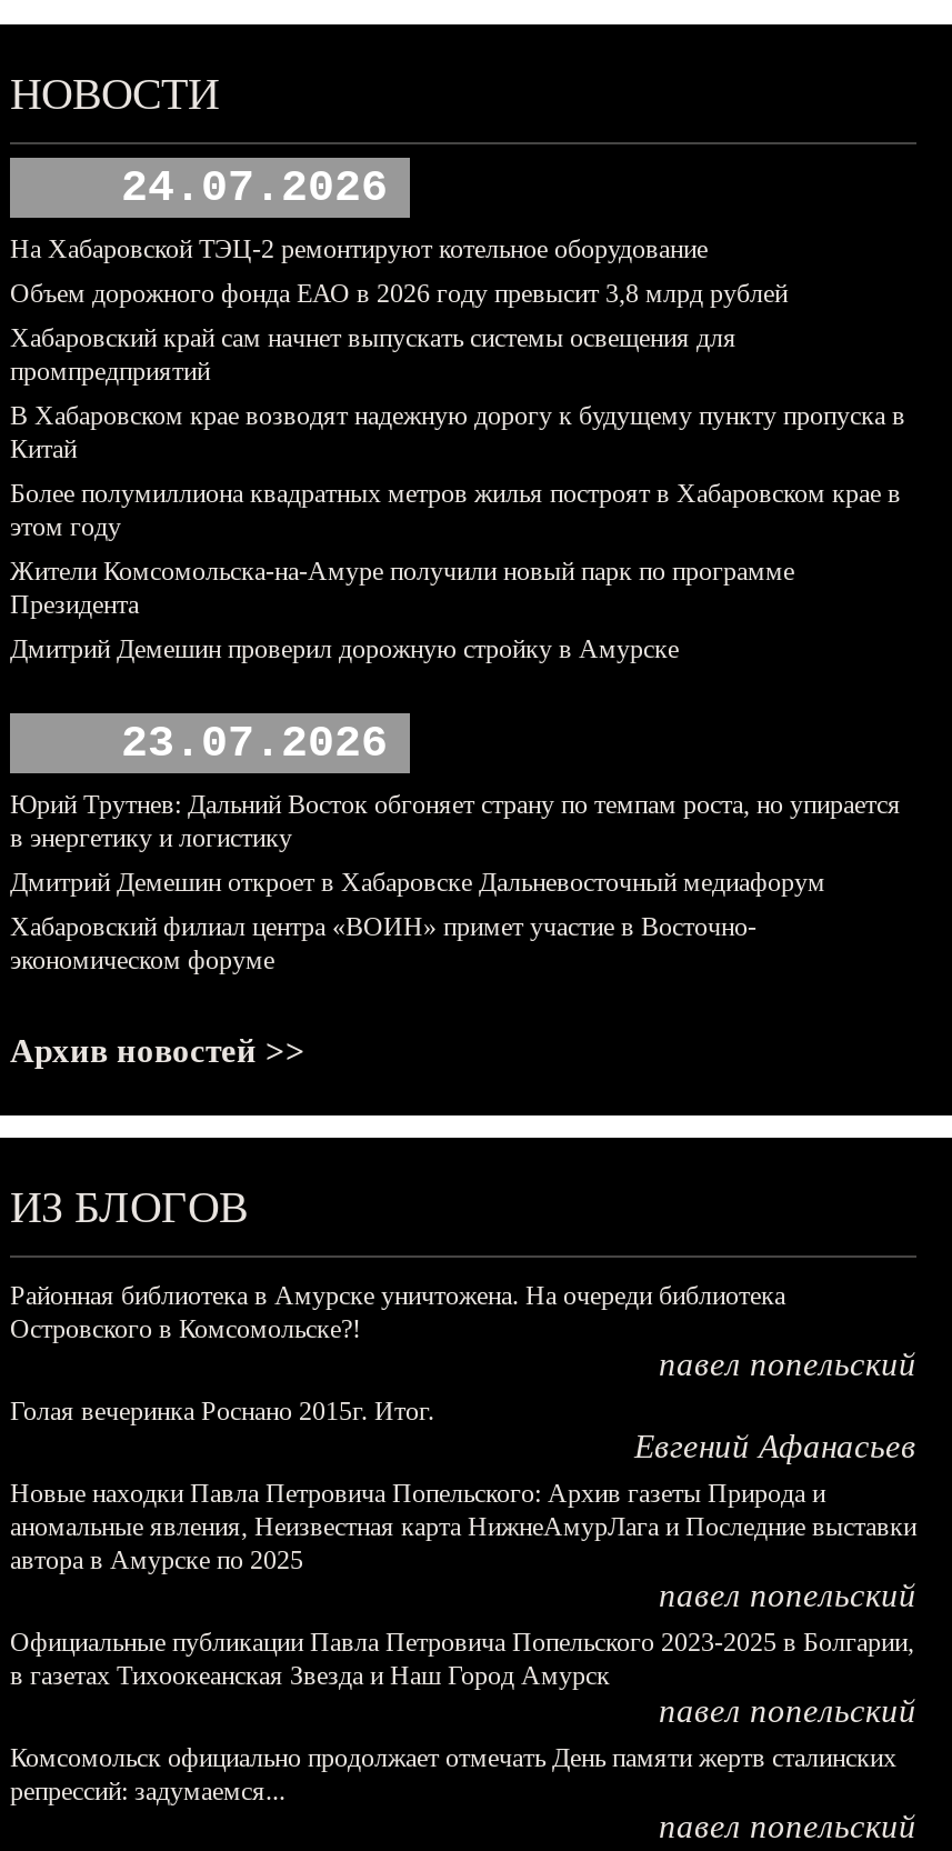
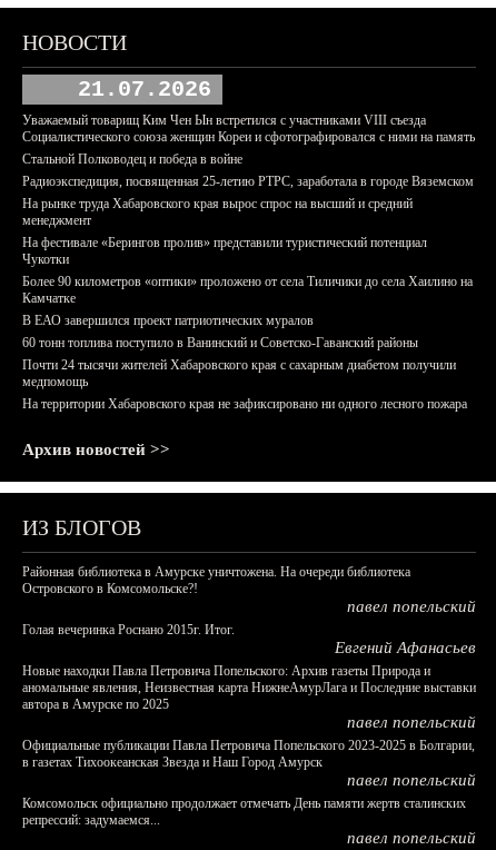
- 24.07.2026
- На Хабаровской ТЭЦ-2 ремонтируют котельное оборудование
- Объем дорожного фонда ЕАО в 2026 году превысит 3,8 млрд рублей
- Хабаровский край сам начнет выпускать системы освещения для
- промпредприятий
- В Хабаровском крае возводят надежную дорогу к будущему пункту пропуска в
- Китай
- Более полумиллиона квадратных метров жилья построят в Хабаровском крае в
- этом году
- Жители Комсомольска-на-Амуре получили новый парк по программе
- Президента
- Дмитрий Демешин проверил дорожную стройку в Амурске
- 23.07.2026
- Юрий Трутнев: Дальний Восток обгоняет страну по темпам роста, но упирается
- в энергетику и логистику
- Дмитрий Демешин откроет в Хабаровске Дальневосточный медиафорум
- Хабаровский филиал центра «ВОИН» примет участие в Восточно-
- экономическом форуме
+ 21.07.2026
+ Уважаемый товарищ Ким Чен Ын встретился с участниками VIII съезда
+ Социалистического союза женщин Кореи и сфотографировался с ними на память
+ Стальной Полководец и победа в войне
+ Радиоэкспедиция, посвященная 25-летию РТРС, заработала в городе Вяземском
+ На рынке труда Хабаровского края вырос спрос на высший и средний
+ менеджмент
+ На фестивале «Берингов пролив» представили туристический потенциал
+ Чукотки
+ Более 90 километров «оптики» проложено от села Тиличики до села Хаилино на
+ Камчатке
+ В ЕАО завершился проект патриотических муралов
+ 60 тонн топлива поступило в Ванинский и Советско-Гаванский районы
+ Почти 24 тысячи жителей Хабаровского края с сахарным диабетом получили
+ медпомощь
+ На территории Хабаровского края не зафиксировано ни одного лесного пожара
